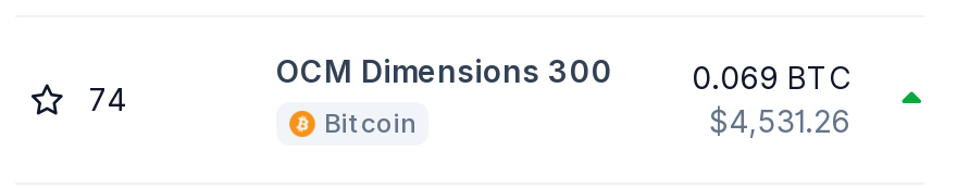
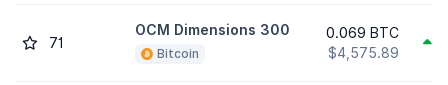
- 74
+ 71

- $4,531.26
+ $4,575.89
